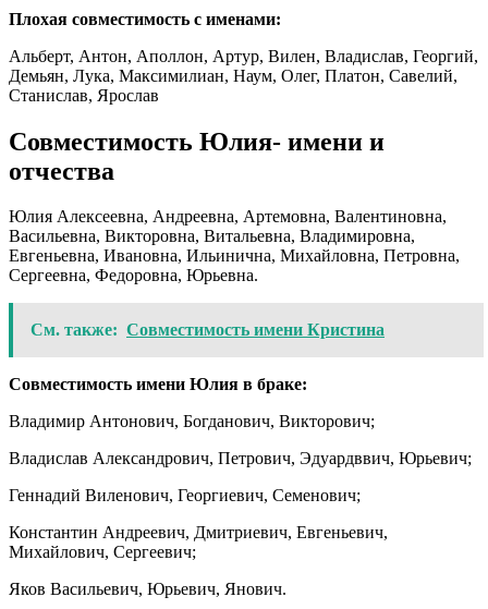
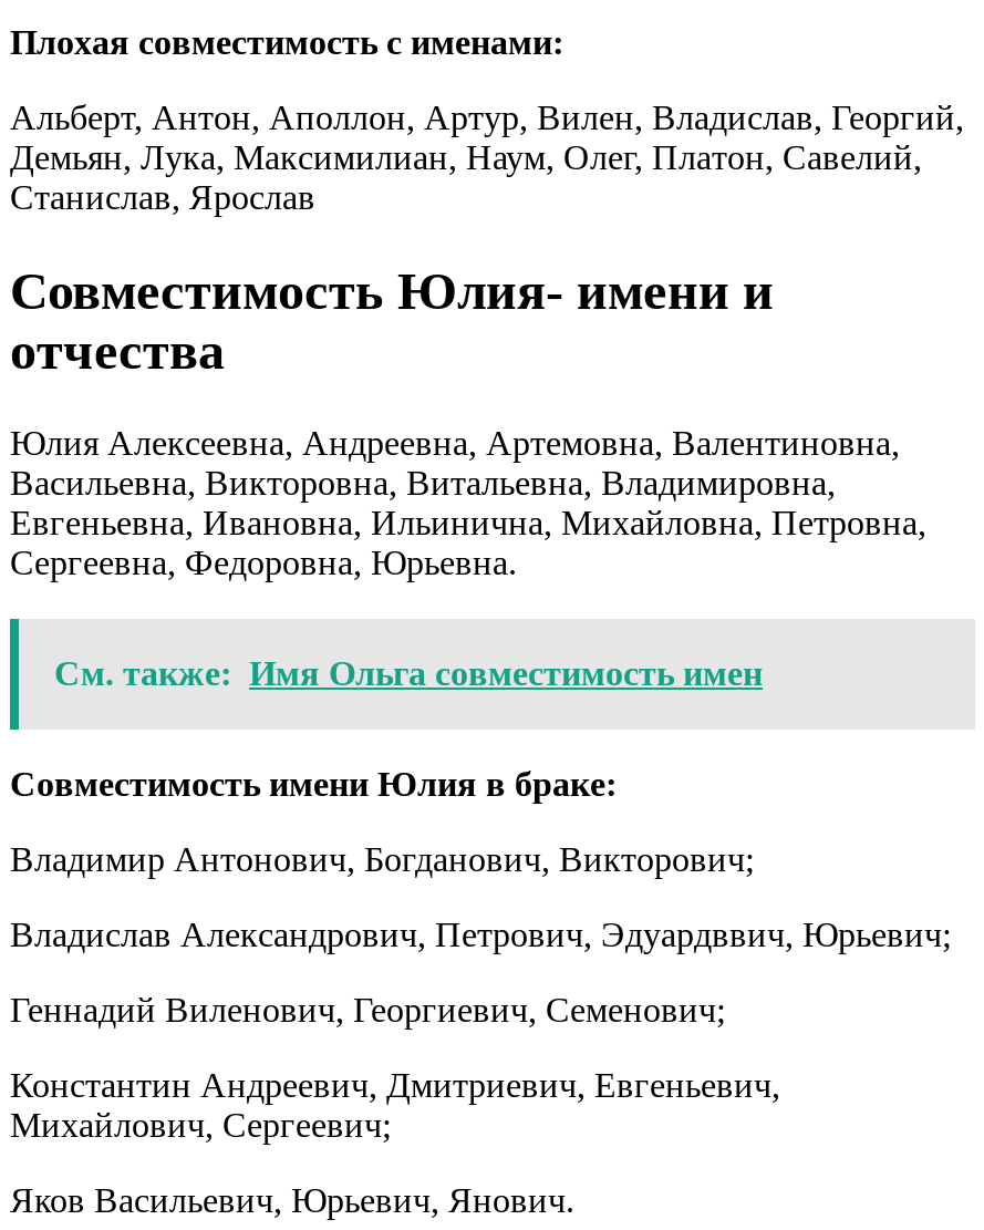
- См. также: Совместимость имени Кристина
+ См. также: Имя Ольга совместимость имен
